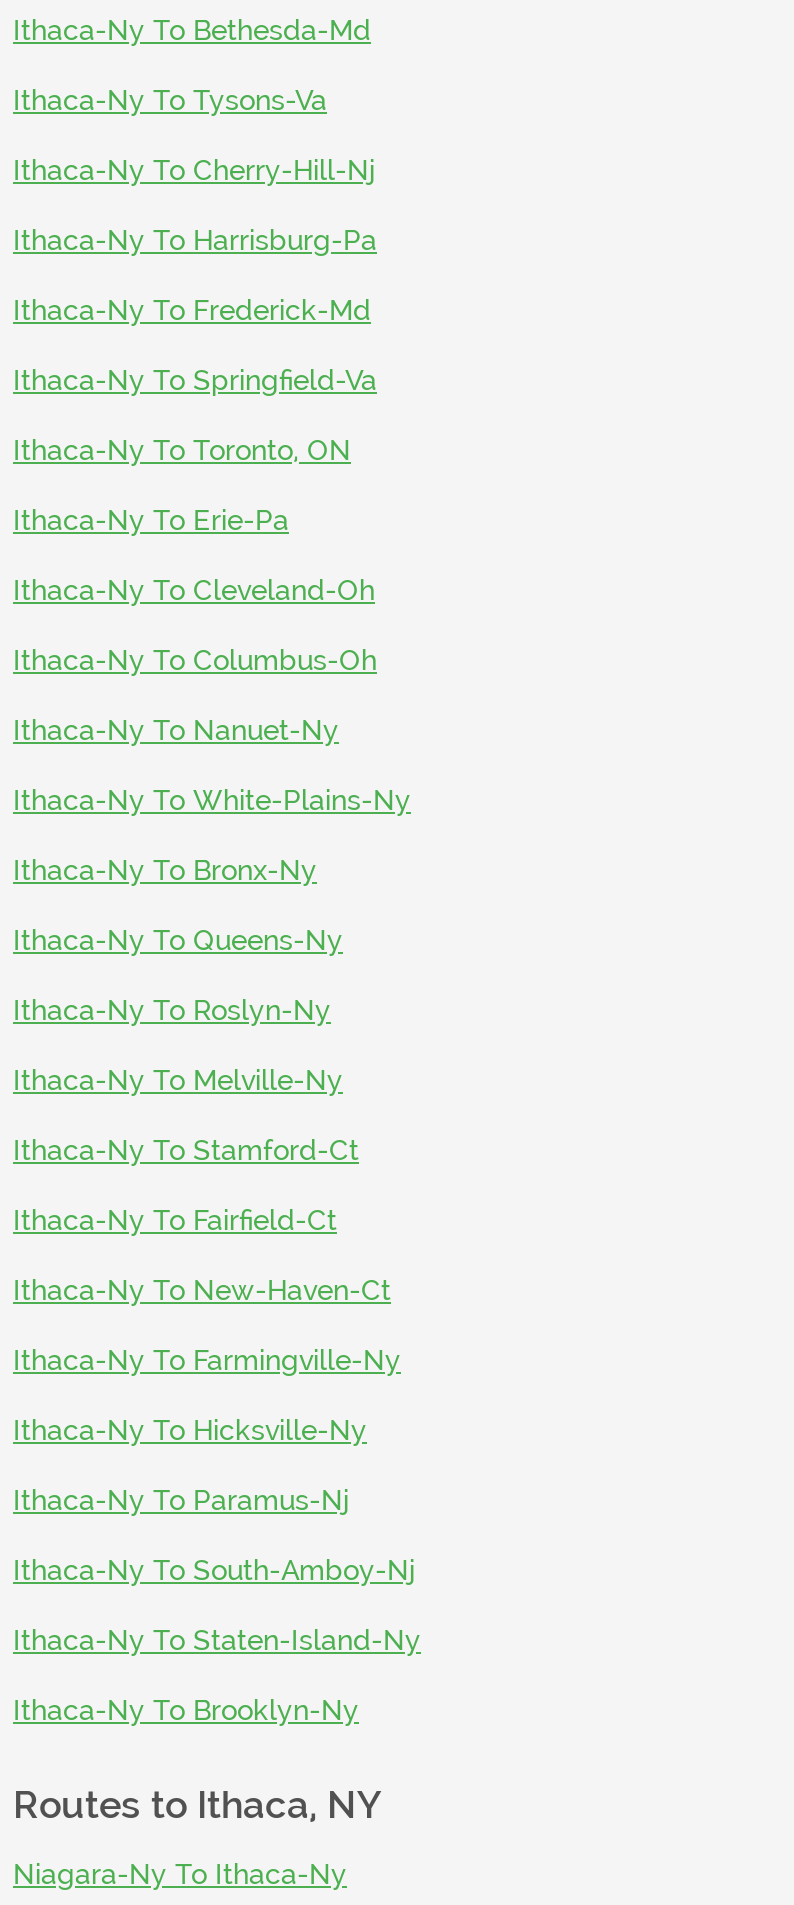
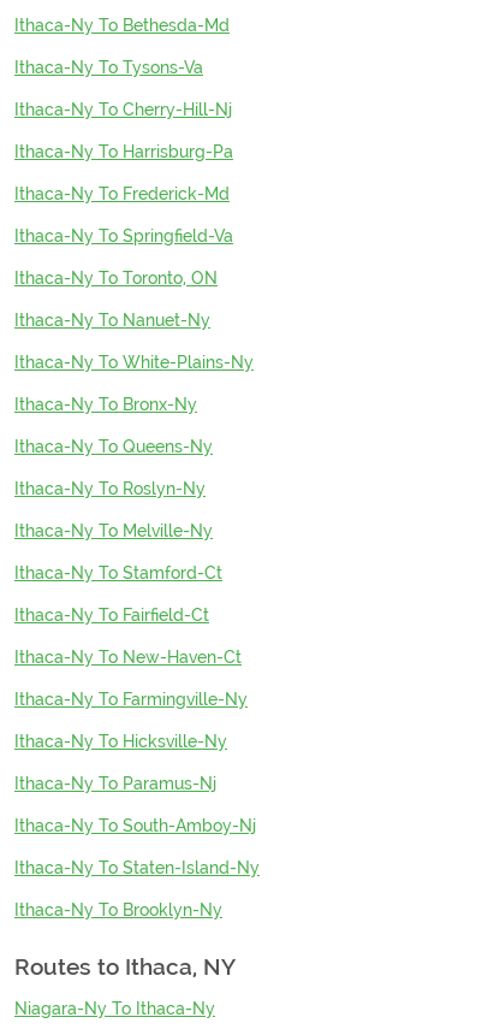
- Ithaca-Ny To Erie-Pa
- Ithaca-Ny To Cleveland-Oh
- Ithaca-Ny To Columbus-Oh
